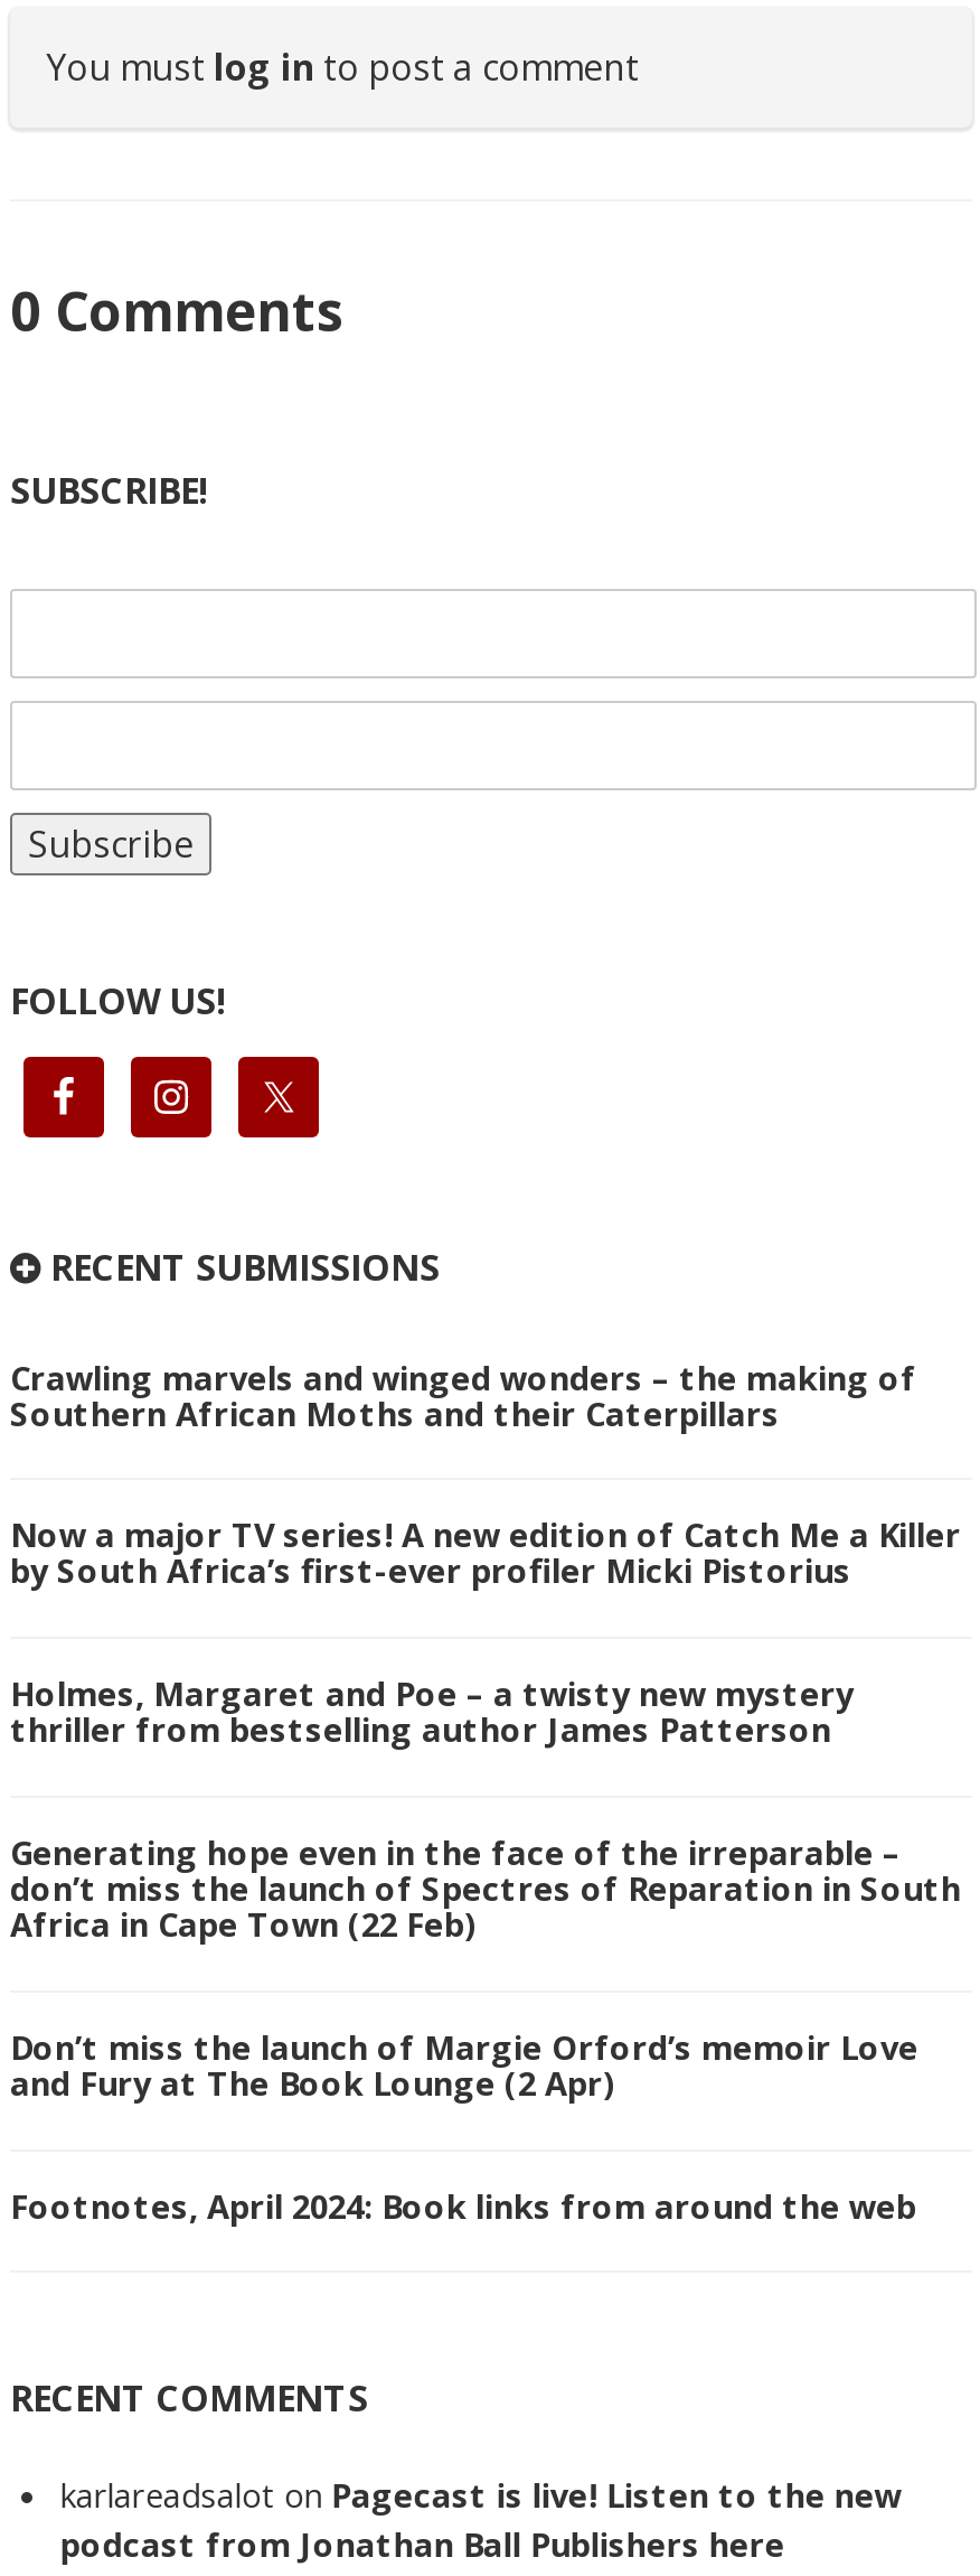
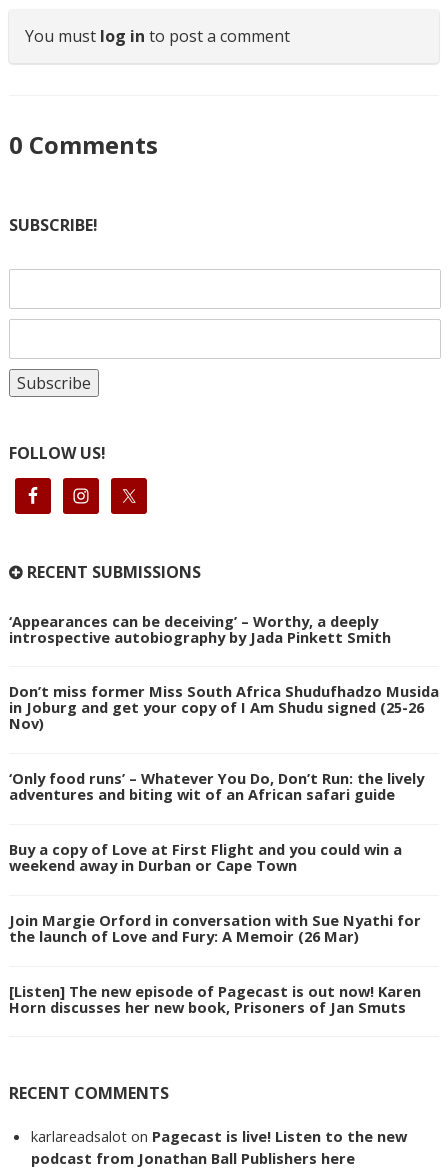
- Crawling marvels and winged wonders – the making of
- Southern African Moths and their Caterpillars
+ ‘Appearances can be deceiving’ – Worthy, a deeply
+ introspective autobiography by Jada Pinkett Smith

- Now a major TV series! A new edition of Catch Me a Killer
- by South Africa’s first-ever profiler Micki Pistorius
+ Don’t miss former Miss South Africa Shudufhadzo Musida
+ in Joburg and get your copy of I Am Shudu signed (25-26
+ Nov)

- Holmes, Margaret and Poe – a twisty new mystery
- thriller from bestselling author James Patterson
+ ‘Only food runs’ – Whatever You Do, Don’t Run: the lively
+ adventures and biting wit of an African safari guide

- Generating hope even in the face of the irreparable –
- don’t miss the launch of Spectres of Reparation in South
- Africa in Cape Town (22 Feb)
+ Buy a copy of Love at First Flight and you could win a
+ weekend away in Durban or Cape Town

- Don’t miss the launch of Margie Orford’s memoir Love
- and Fury at The Book Lounge (2 Apr)
+ Join Margie Orford in conversation with Sue Nyathi for
+ the launch of Love and Fury: A Memoir (26 Mar)

- Footnotes, April 2024: Book links from around the web
+ [Listen] The new episode of Pagecast is out now! Karen
+ Horn discusses her new book, Prisoners of Jan Smuts
